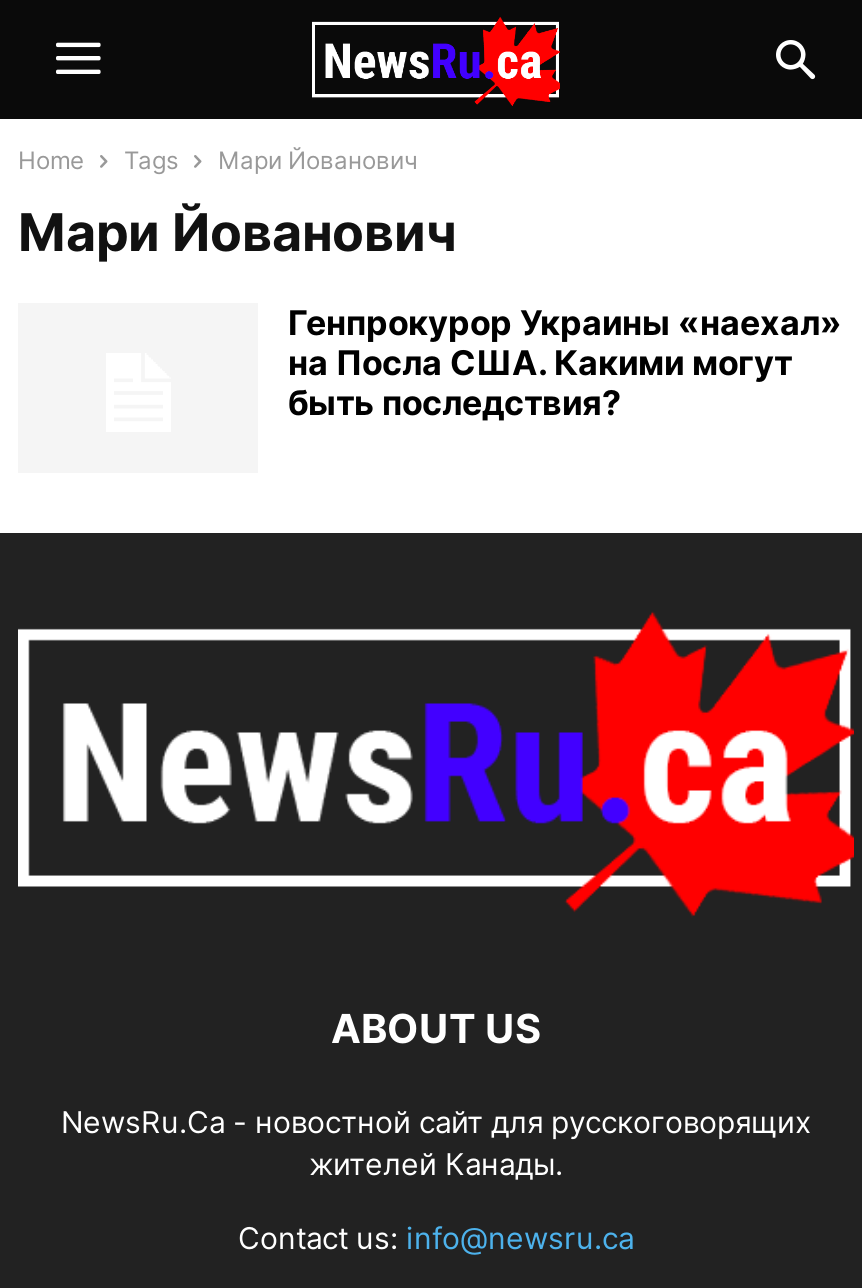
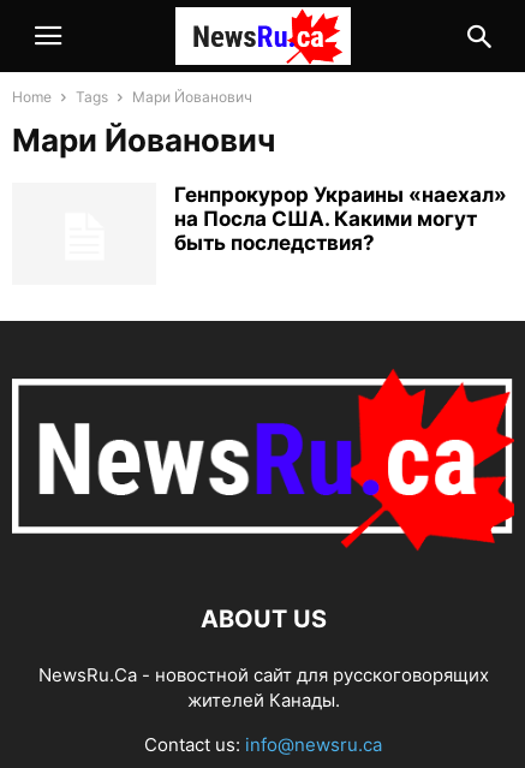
- [image]
+ [image]
